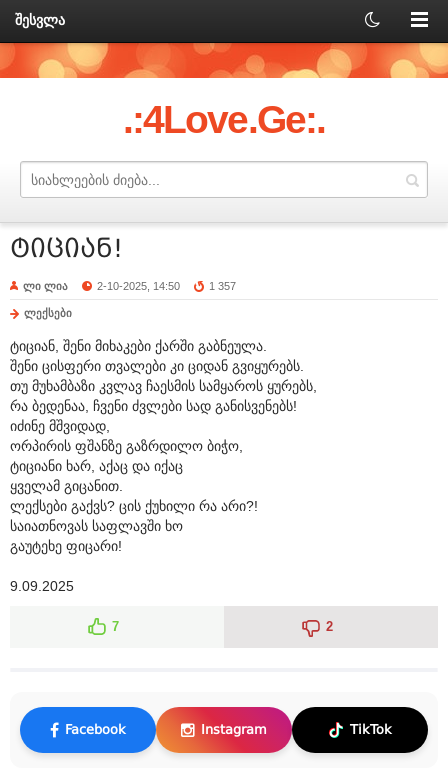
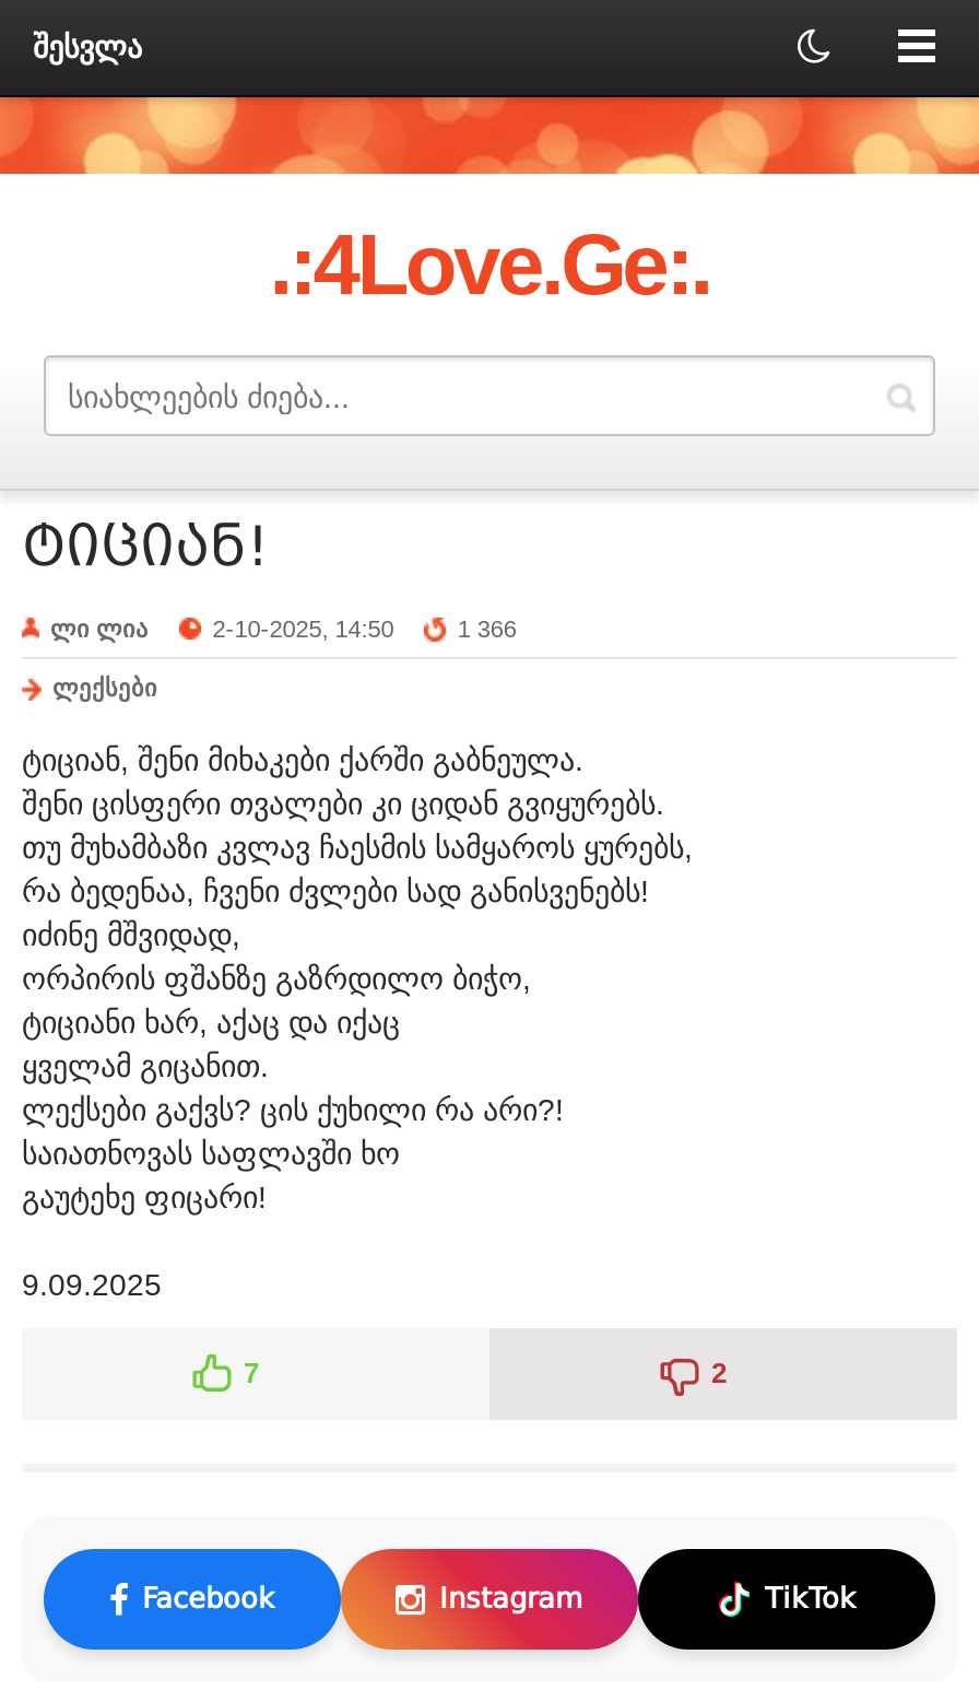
- 1 357
+ 1 366
